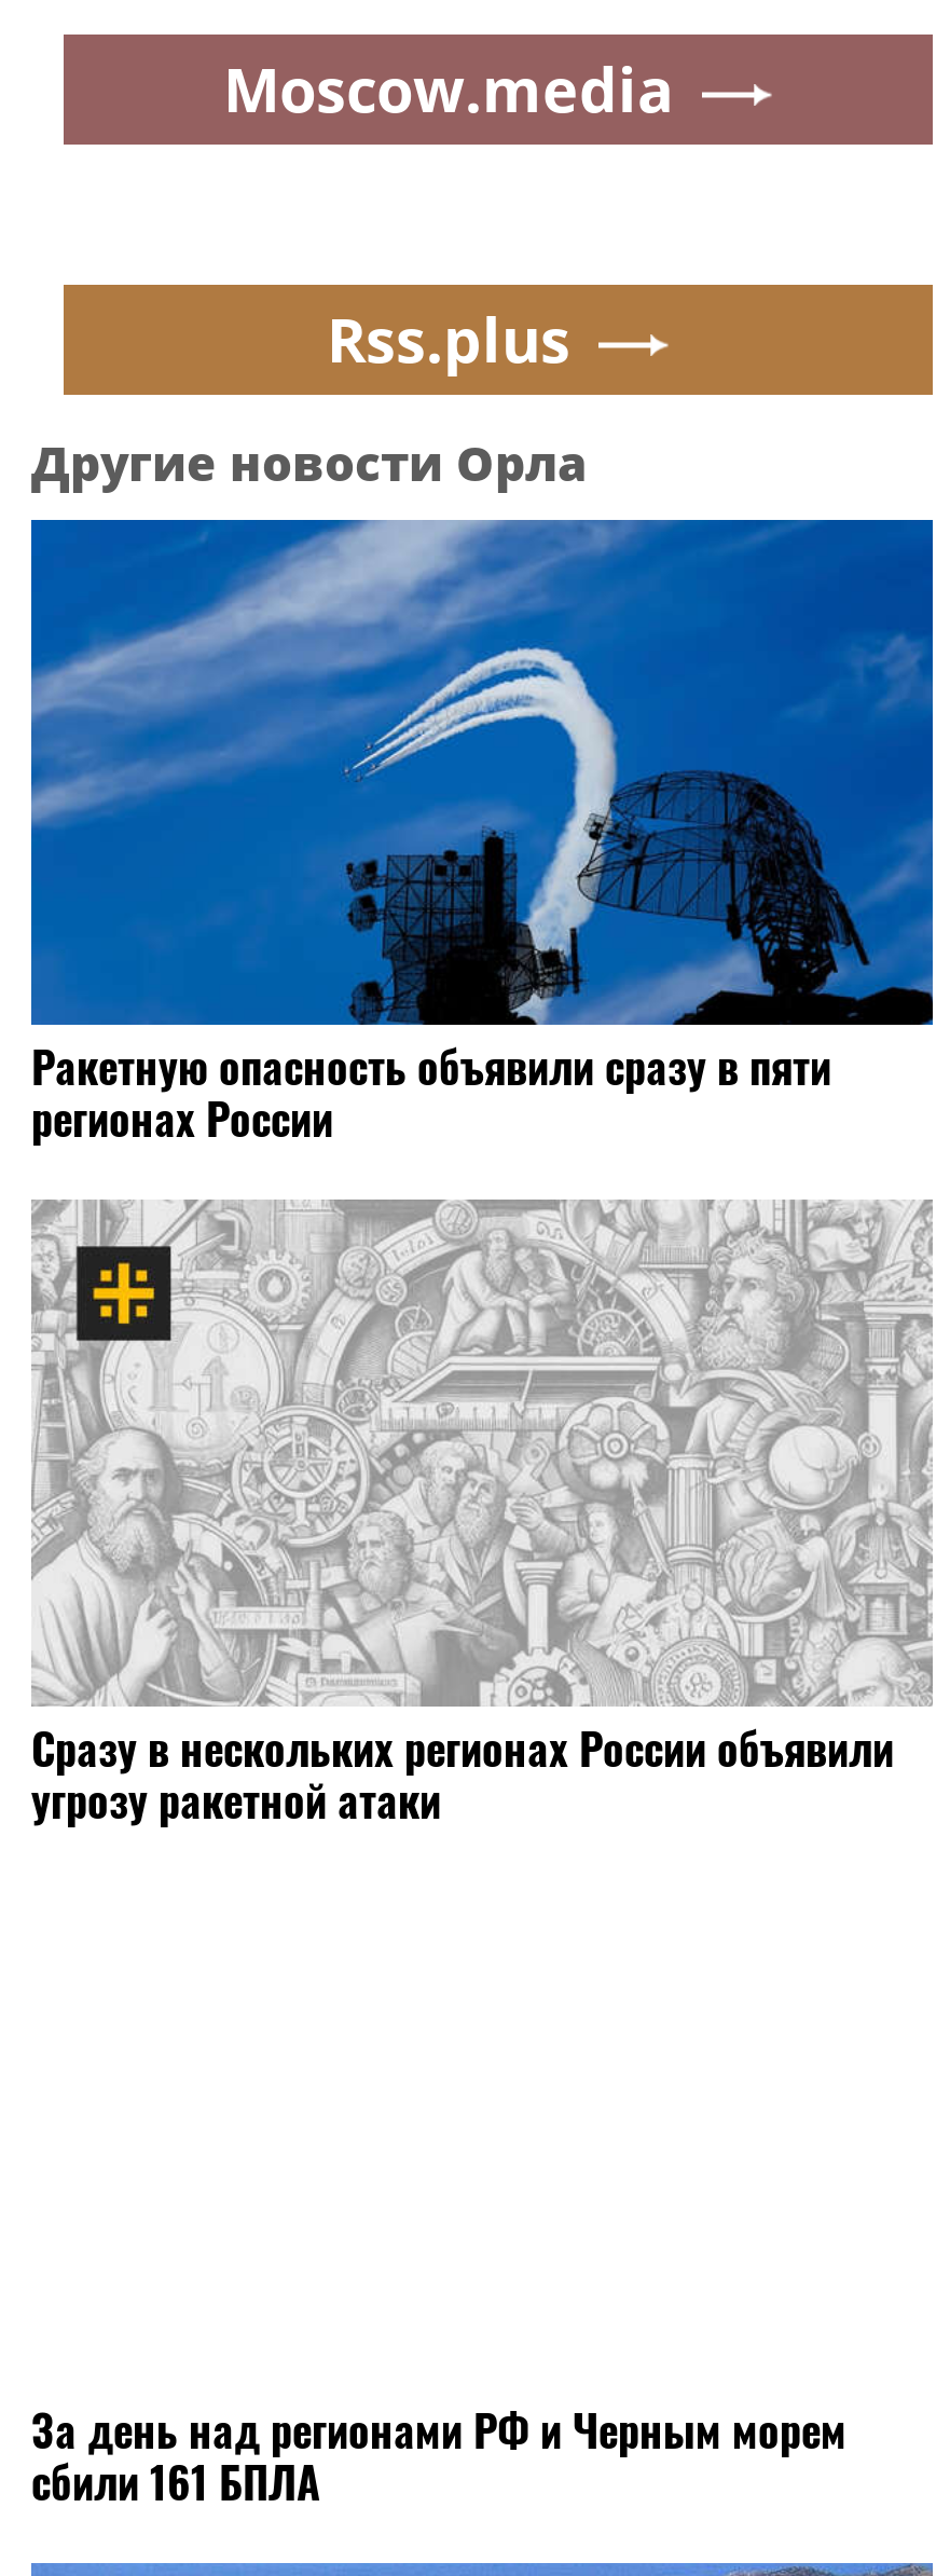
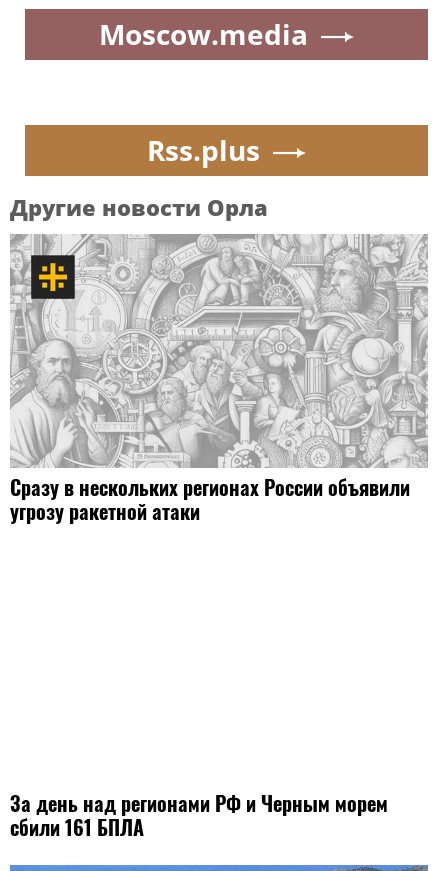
- [image]
- Ракетную опасность объявили сразу в пяти
- регионах России
